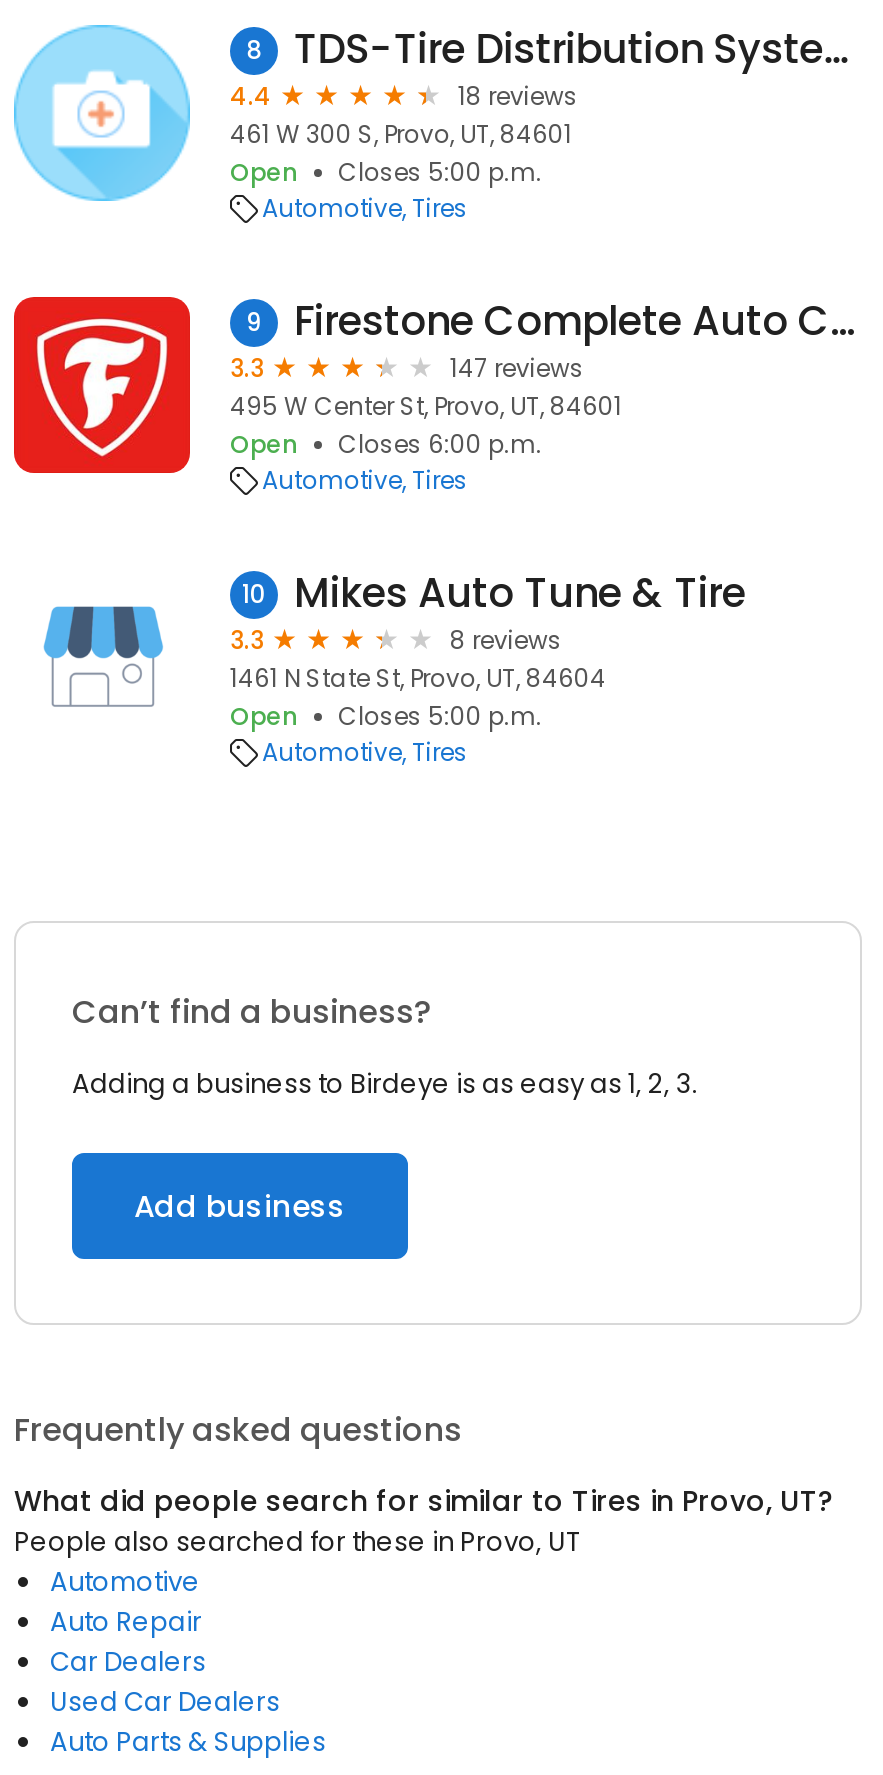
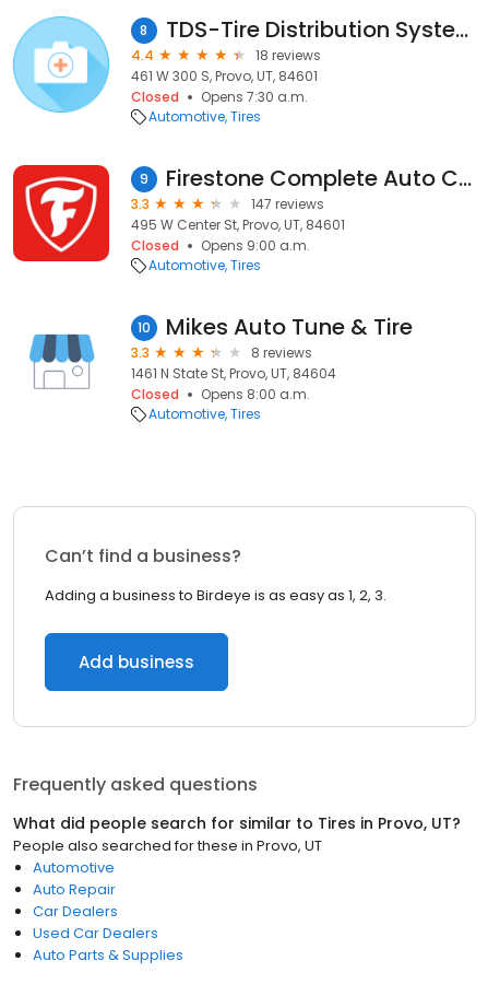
- Open
- Closes 5:00 p.m.
+ Closed
+ Opens 7:30 a.m.

- Open
- Closes 6:00 p.m.
+ Closed
+ Opens 9:00 a.m.

- Open
- Closes 5:00 p.m.
+ Closed
+ Opens 8:00 a.m.
